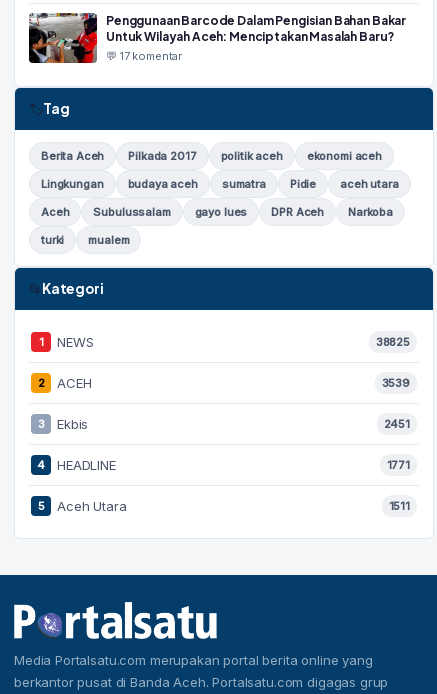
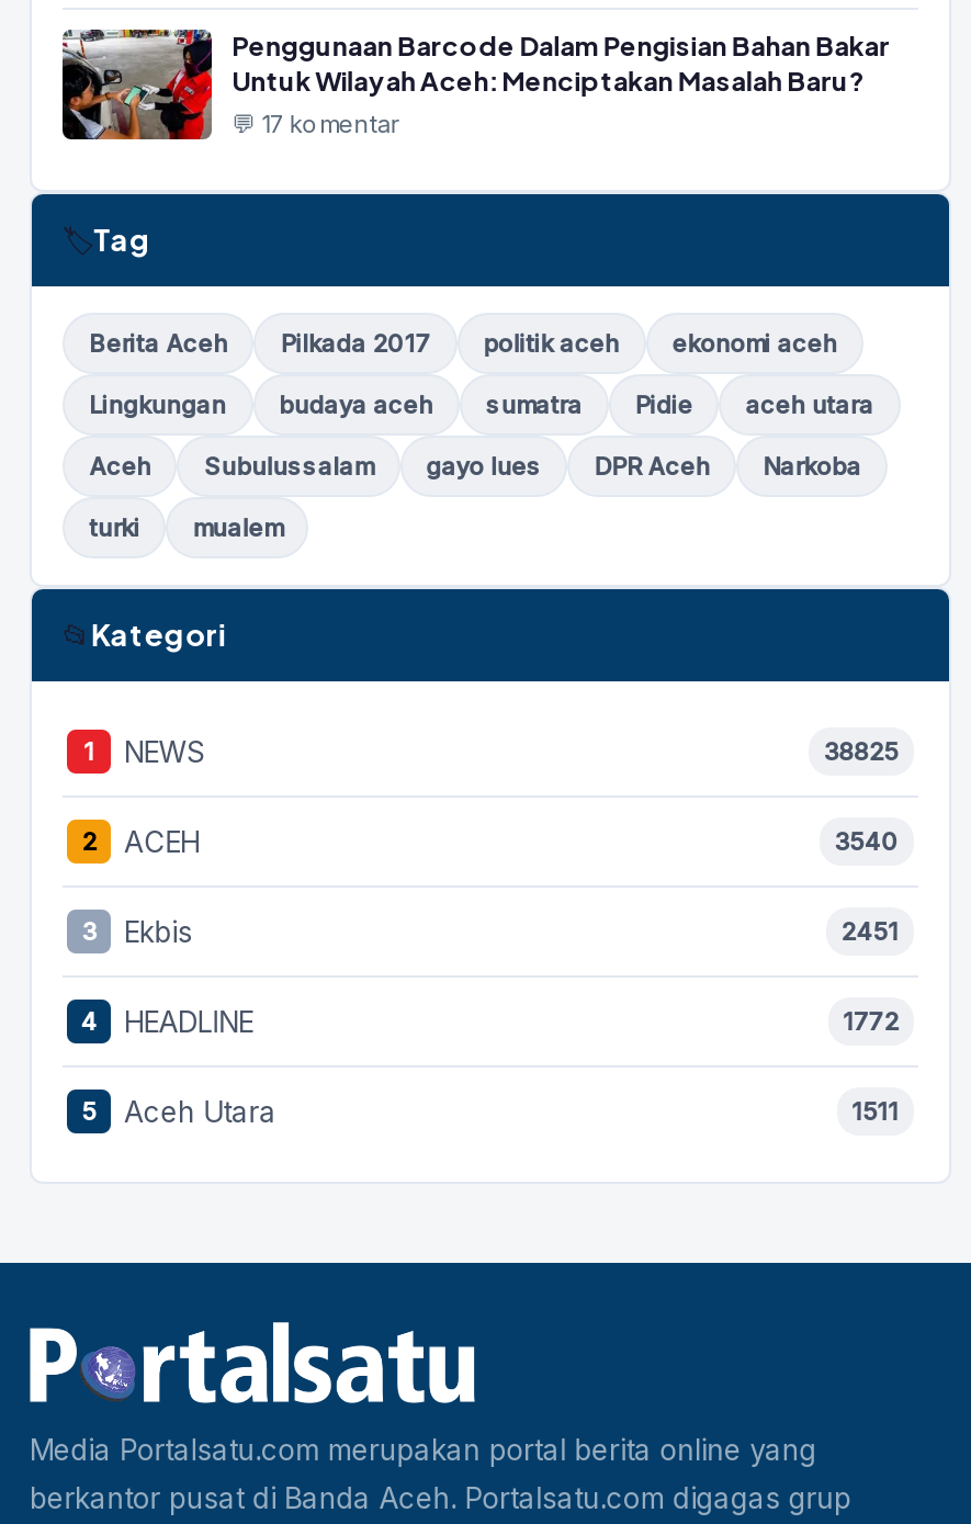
- 3539
+ 3540

- 1771
+ 1772
